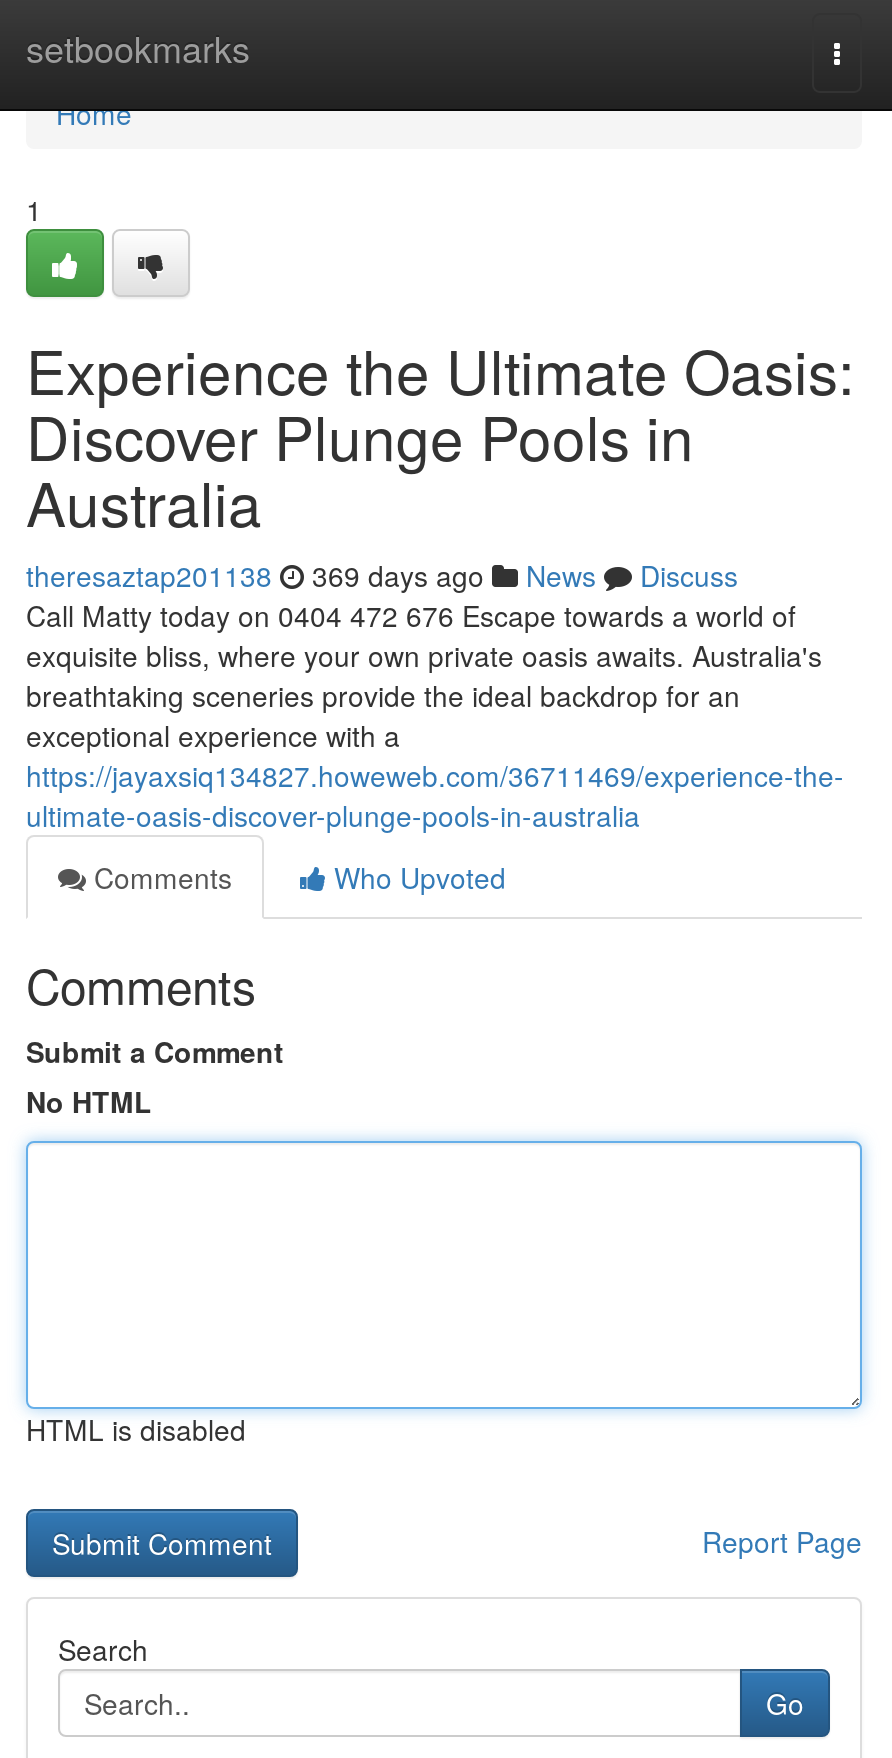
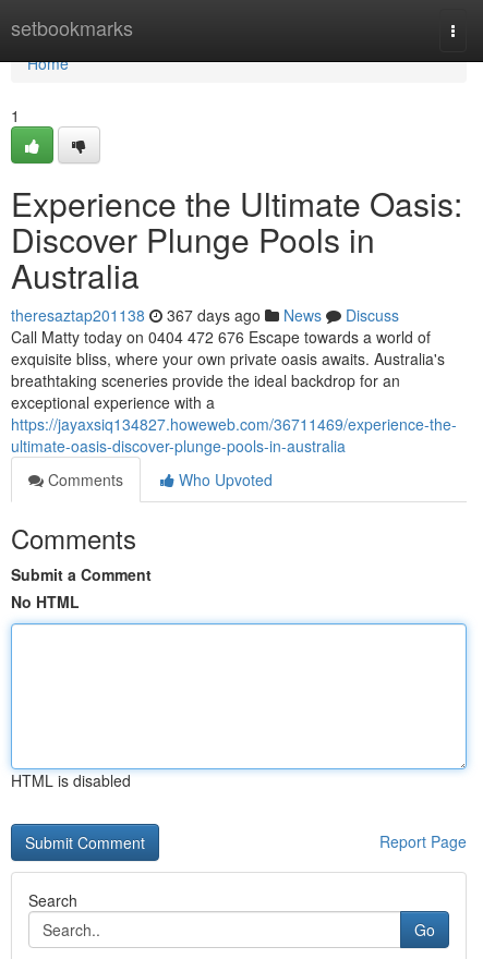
- theresaztap201138 369 days ago News Discuss
+ theresaztap201138 367 days ago News Discuss
